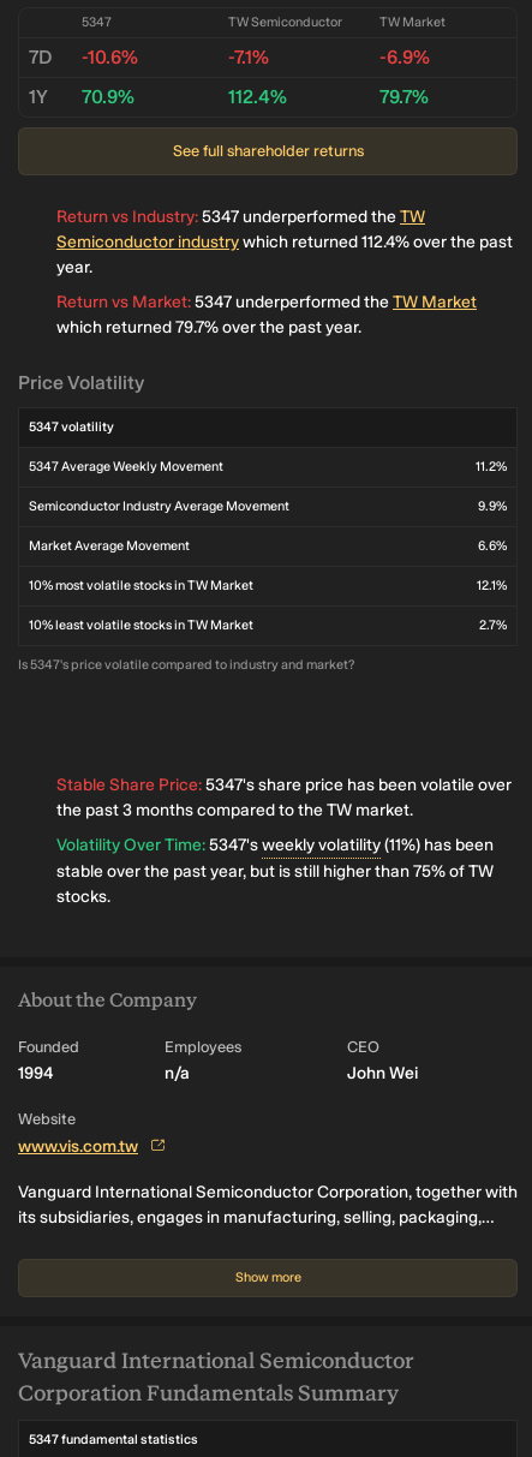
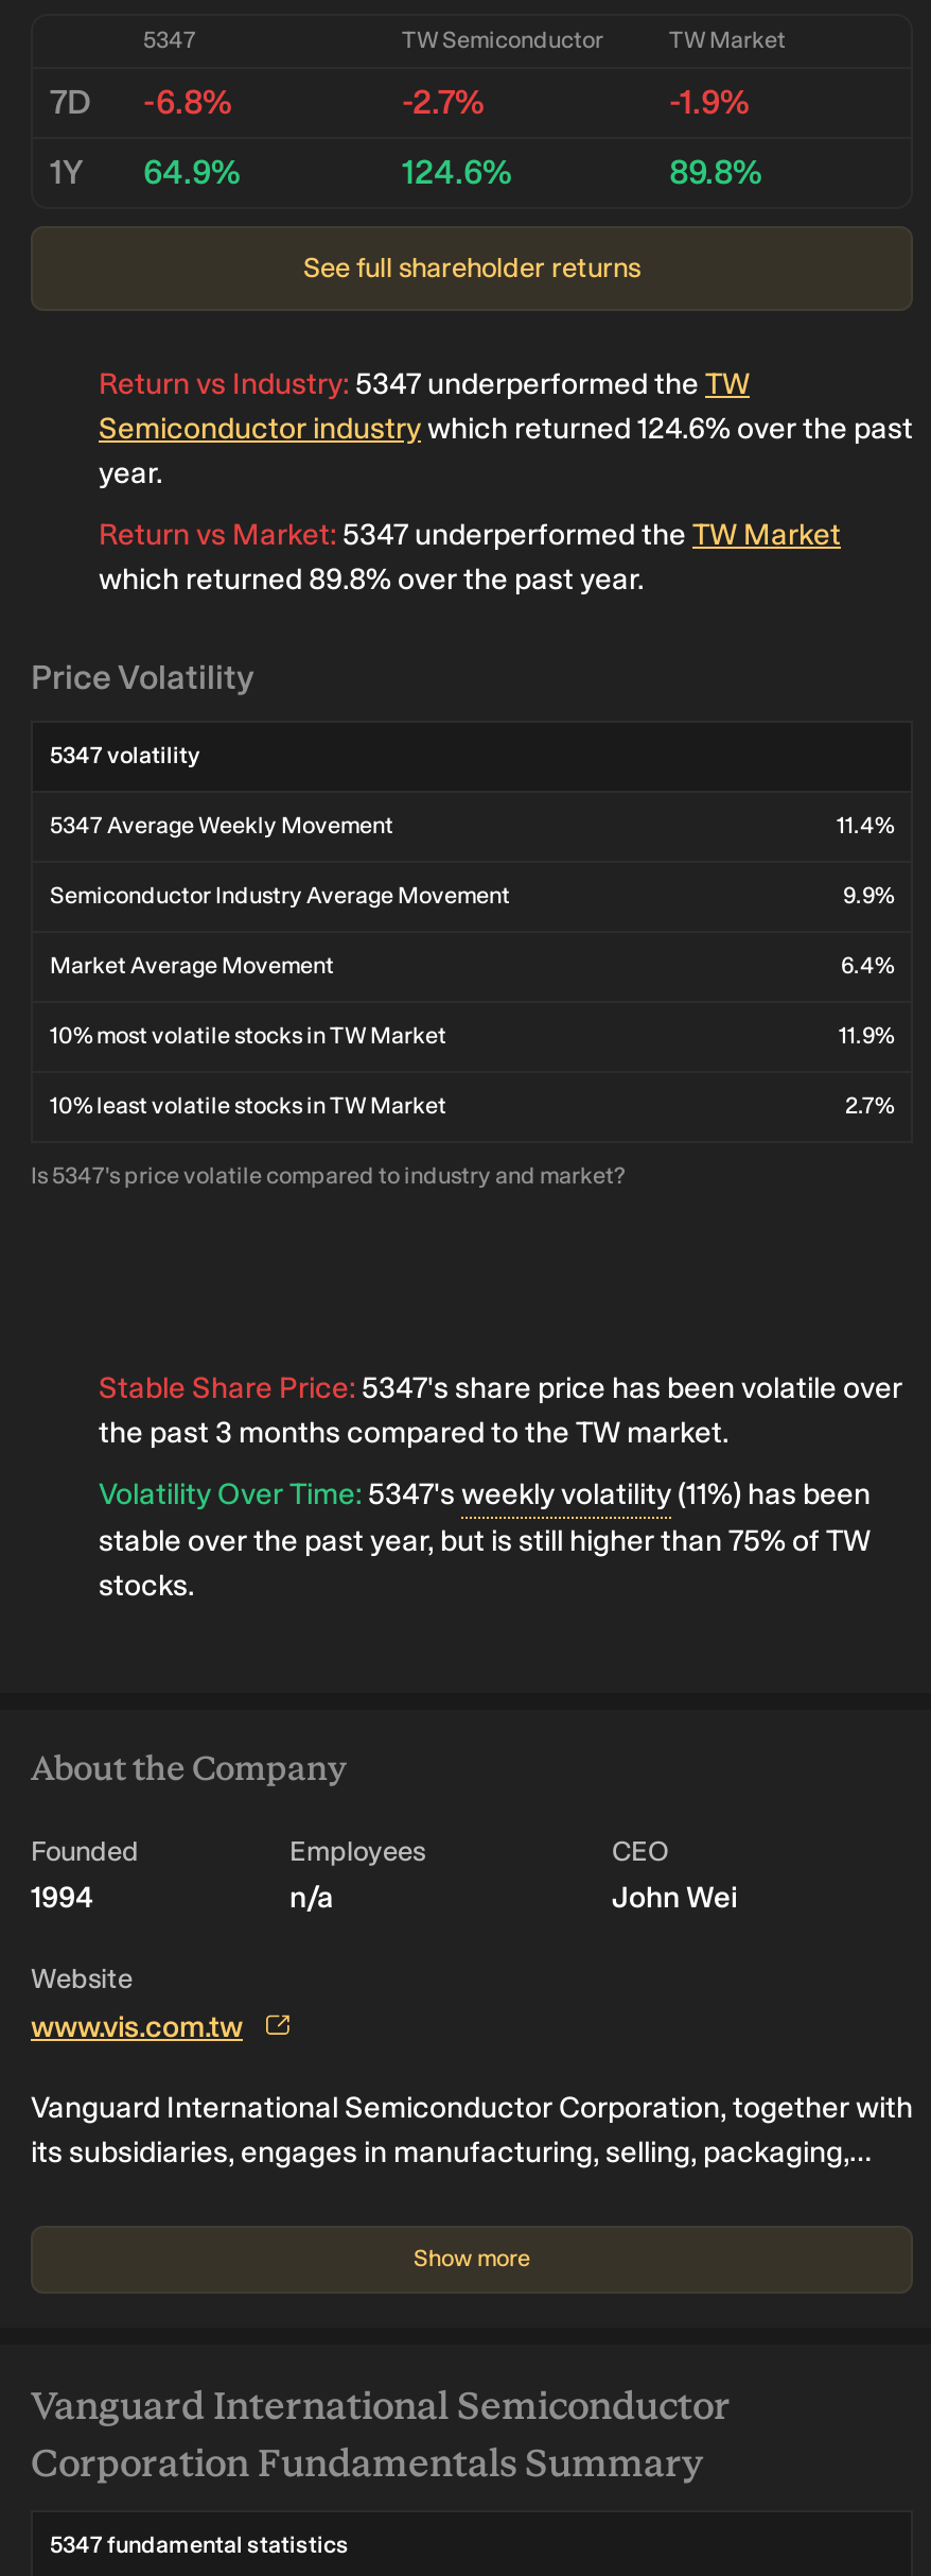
- 7D -10.6%
+ 7D -6.8%

- -7.1%
+ -2.7%

- -6.9%
+ -1.9%

- 1Y 70.9%
+ 1Y 64.9%

- 112.4%
+ 124.6%

- 79.7%
+ 89.8%

- Semiconductor industry which returned 112.4% over the past
+ Semiconductor industry which returned 124.6% over the past

- which returned 79.7% over the past year.
+ which returned 89.8% over the past year.

- 11.2%
+ 11.4%

- 6.6%
+ 6.4%

- 12.1%
+ 11.9%
